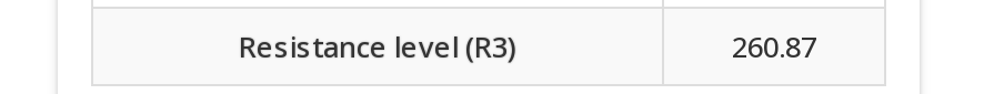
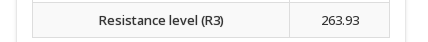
- 260.87
+ 263.93
